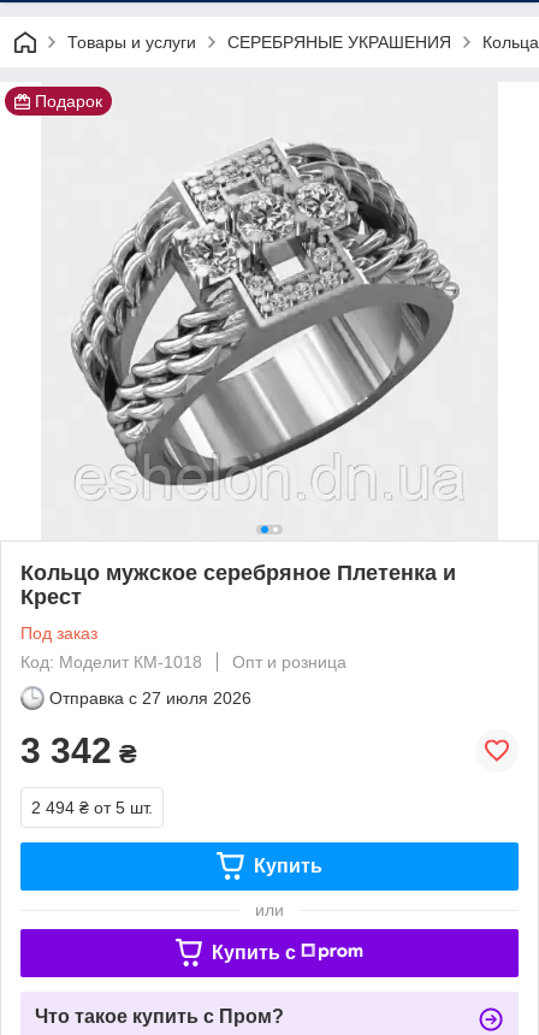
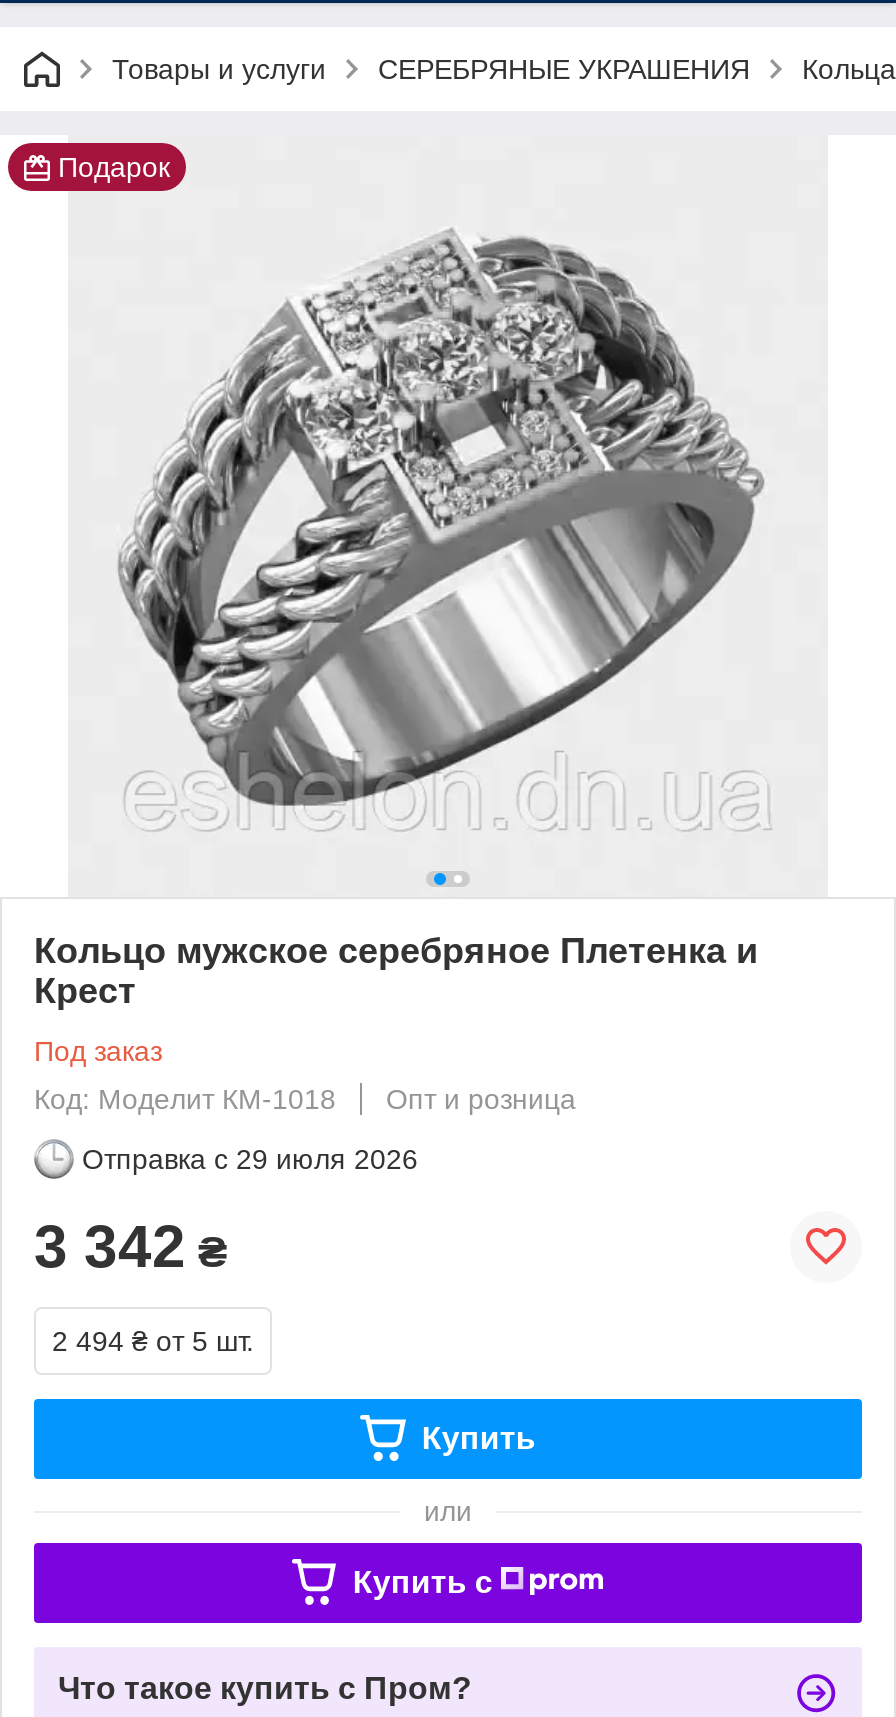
- Отправка с 27 июля 2026
+ Отправка с 29 июля 2026
